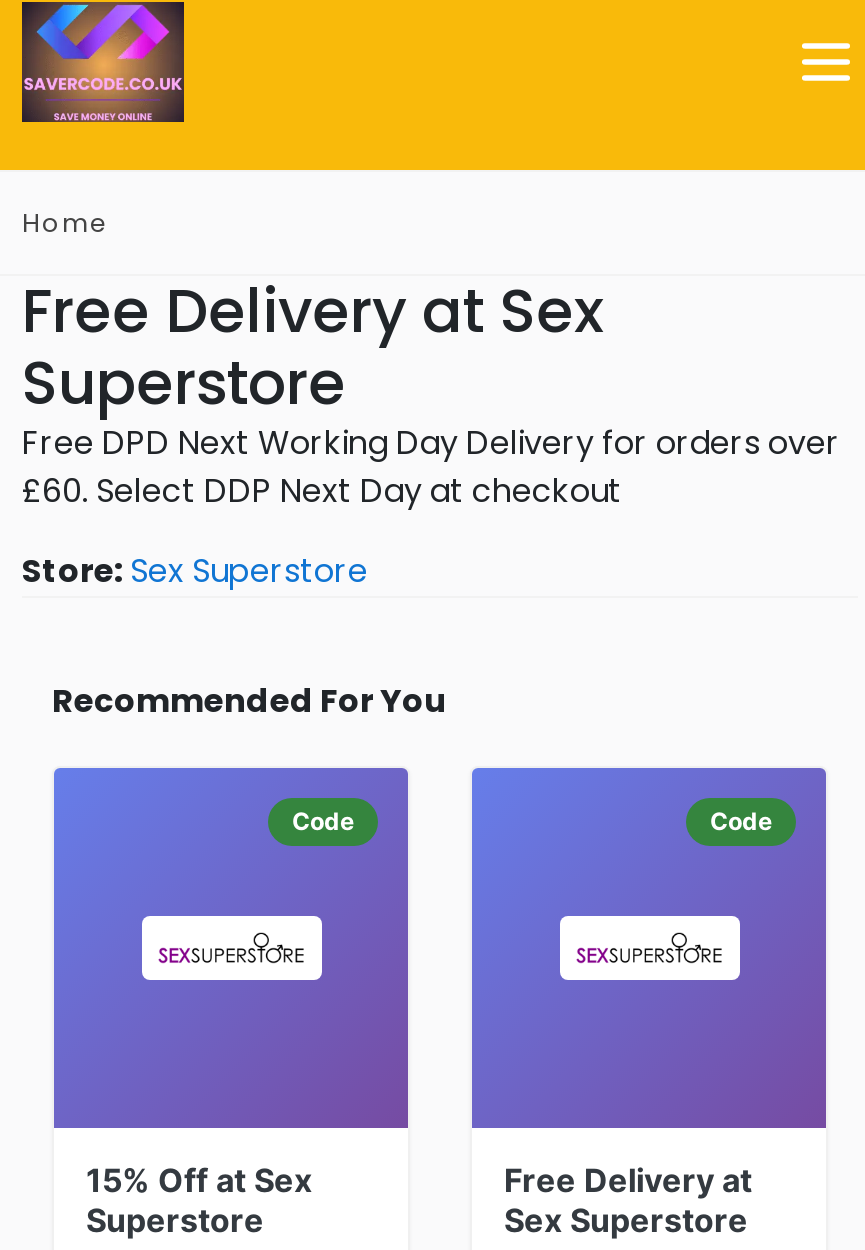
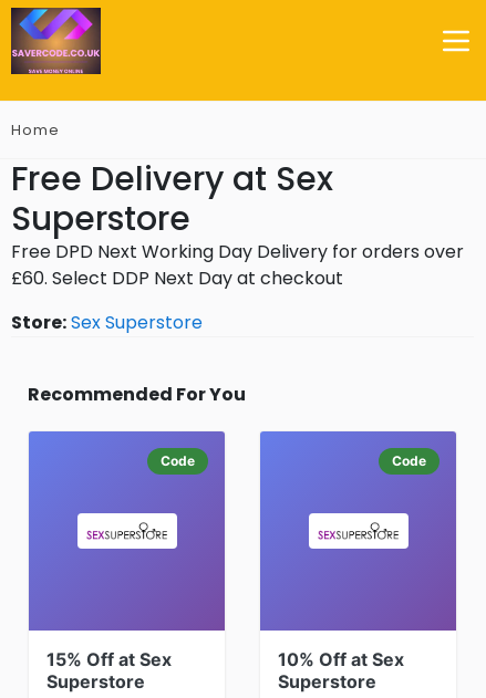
- Free Delivery at
- Sex Superstore
+ 10% Off at Sex
+ Superstore
